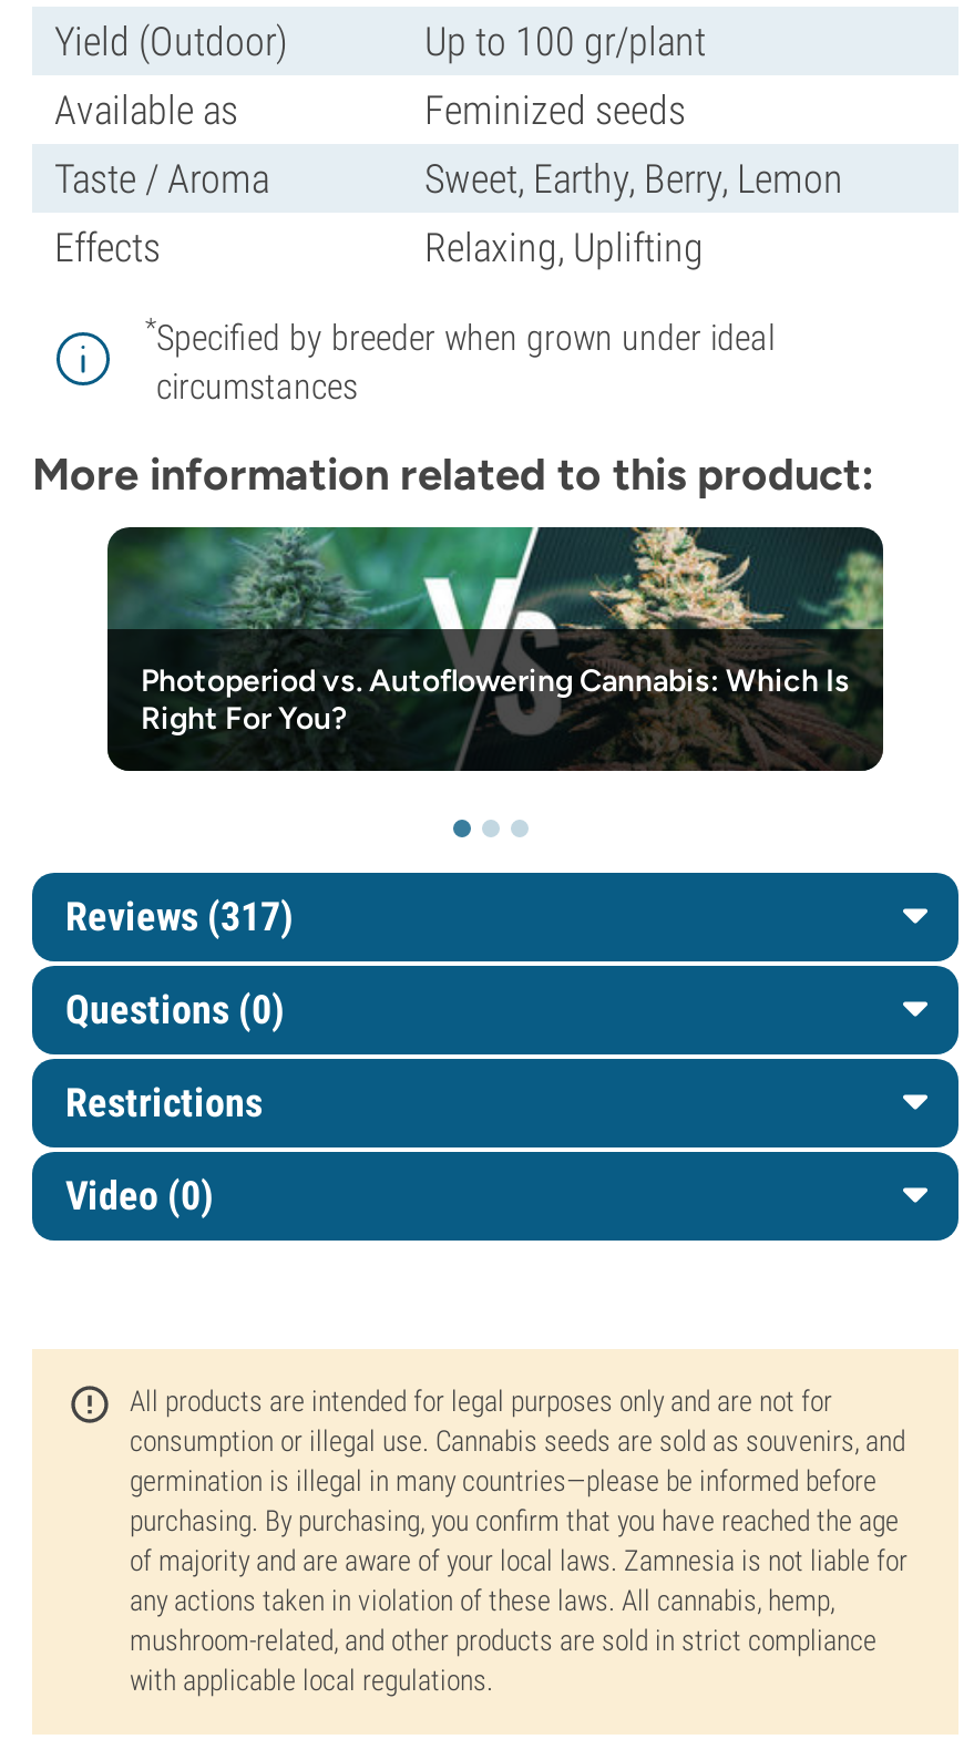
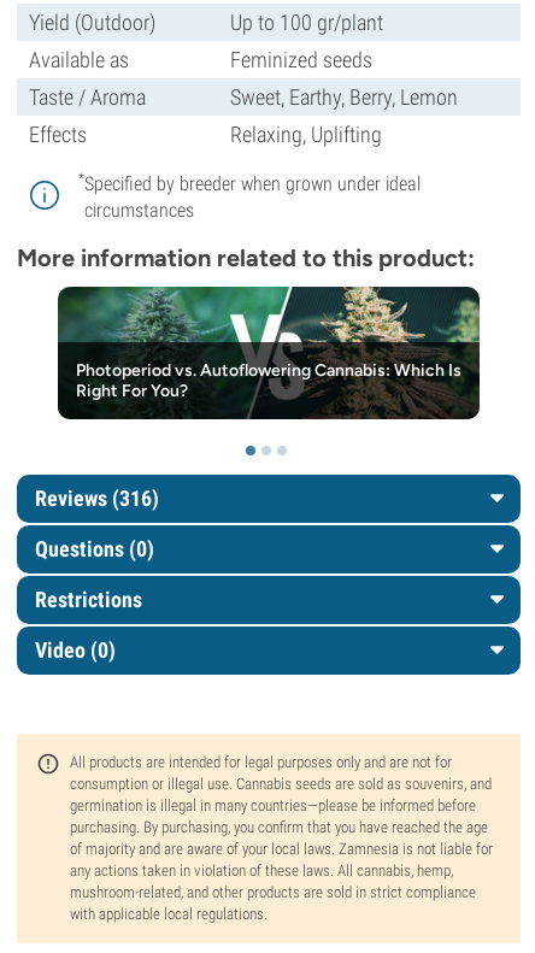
- Reviews (317)
+ Reviews (316)
